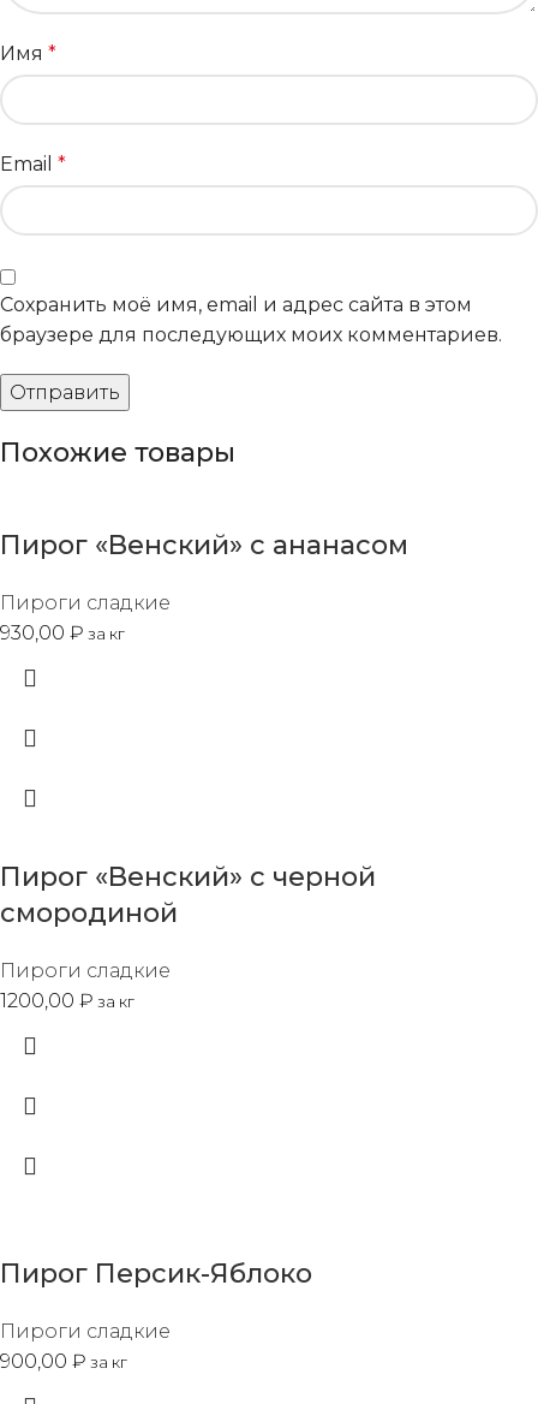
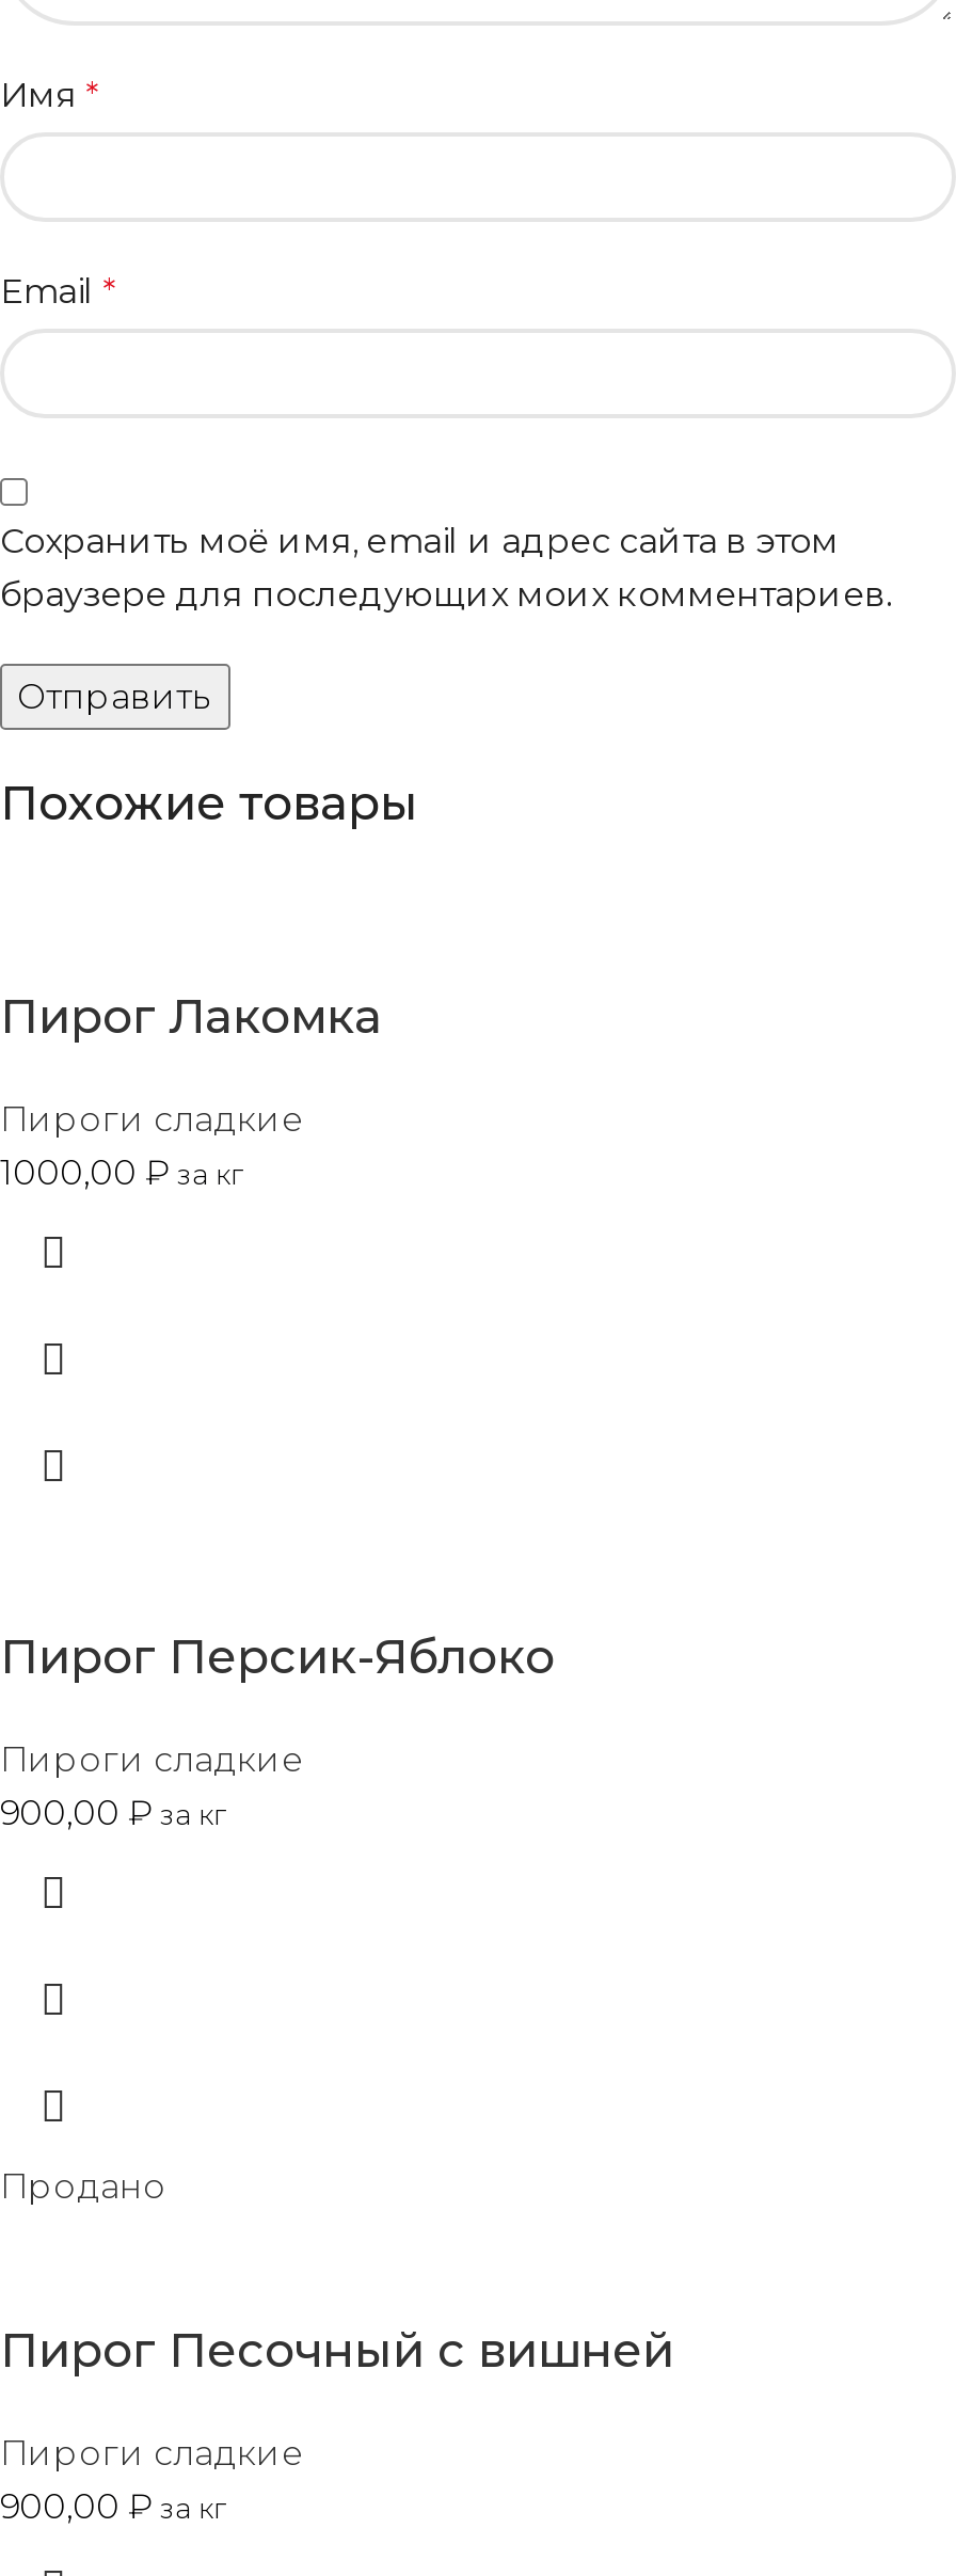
- Пирог «Венский» с ананасом
+ Пирог Лакомка

- 930,00 ₽ за кг
+ 1000,00 ₽ за кг

- Пирог «Венский» с черной
- смородиной

- 1200,00 ₽ за кг
+ 900,00 ₽ за кг

+ Продано
+ Пирог Песочный с вишней

moved up: Пирог Персик-Яблоко
